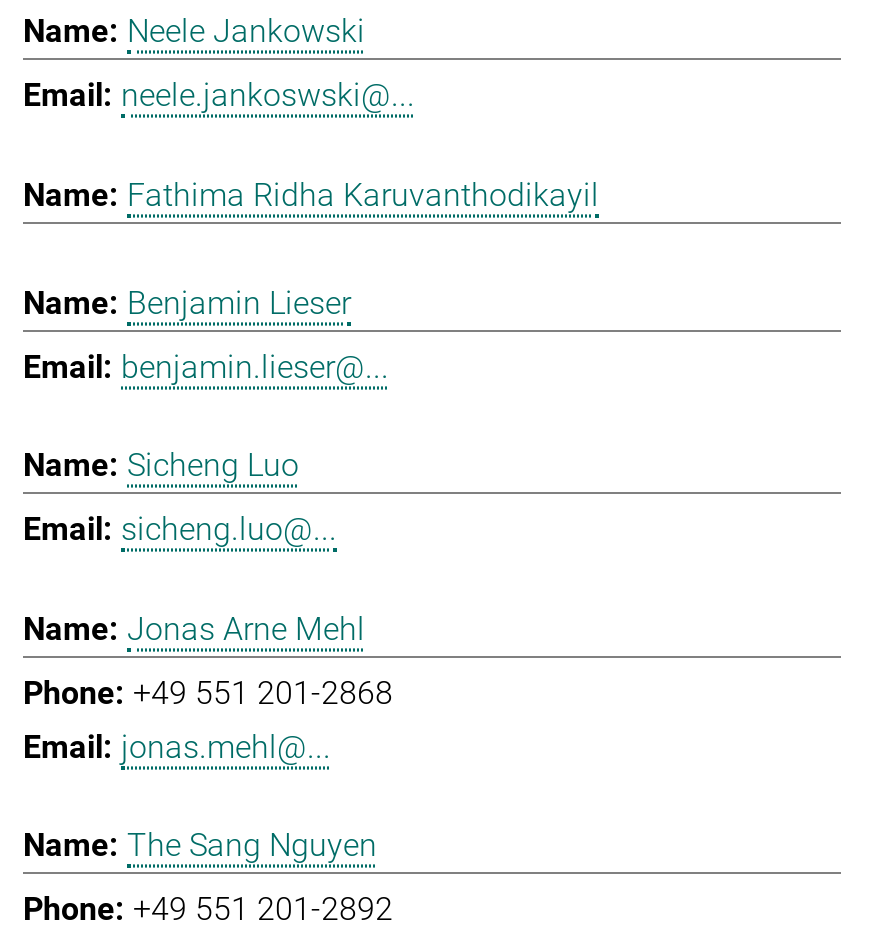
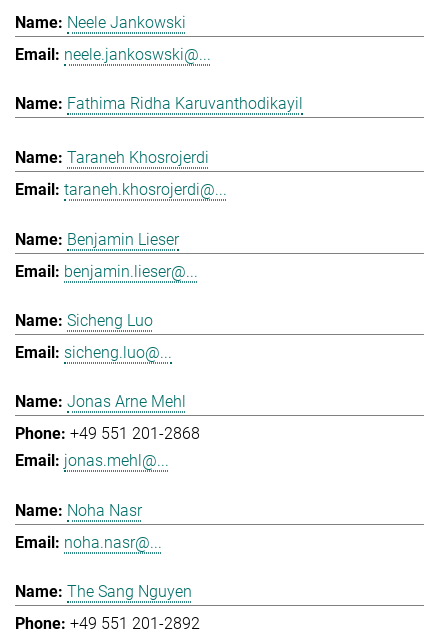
+ Taraneh Khosrojerdi
+ taraneh.khosrojerdi@...

+ Noha Nasr
+ noha.nasr@...
